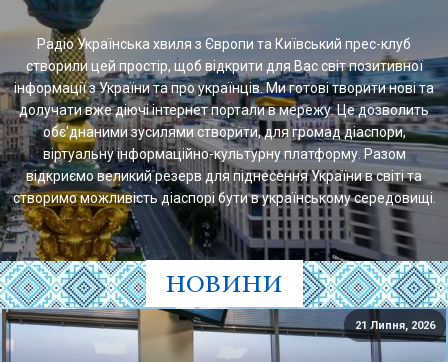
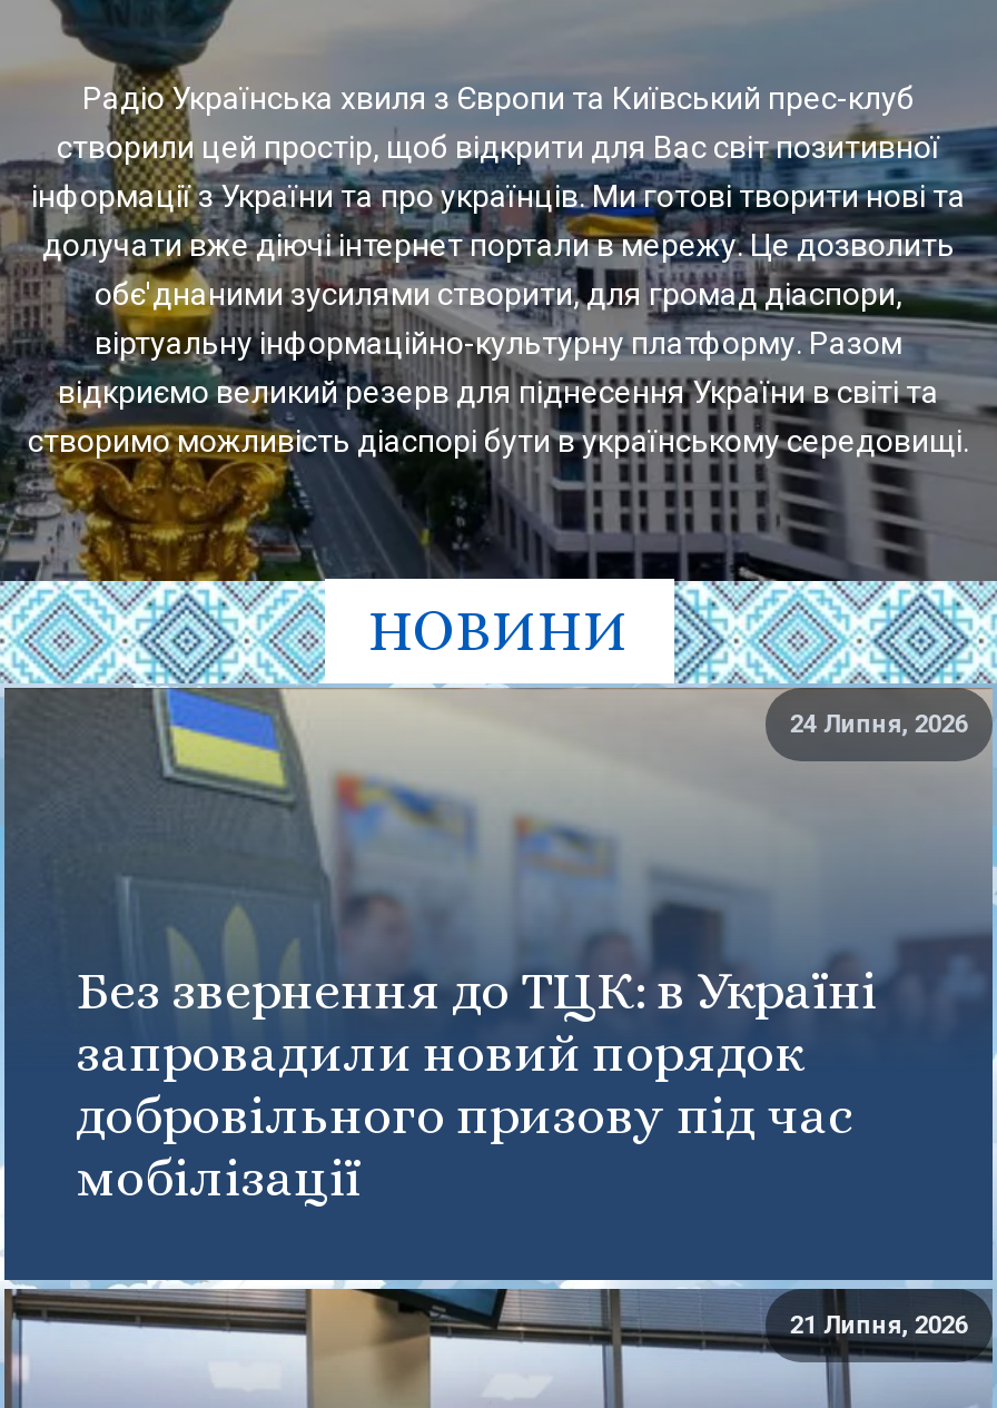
+ [image]
+ 24 Липня, 2026

+ Без звернення до ТЦК: в Україні
+ запровадили новий порядок
+ добровільного призову під час
+ мобілізації
